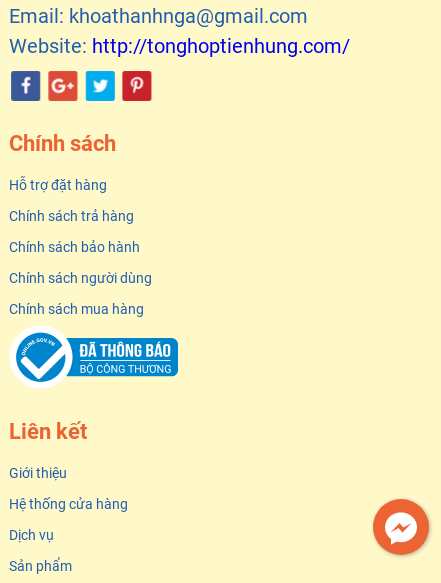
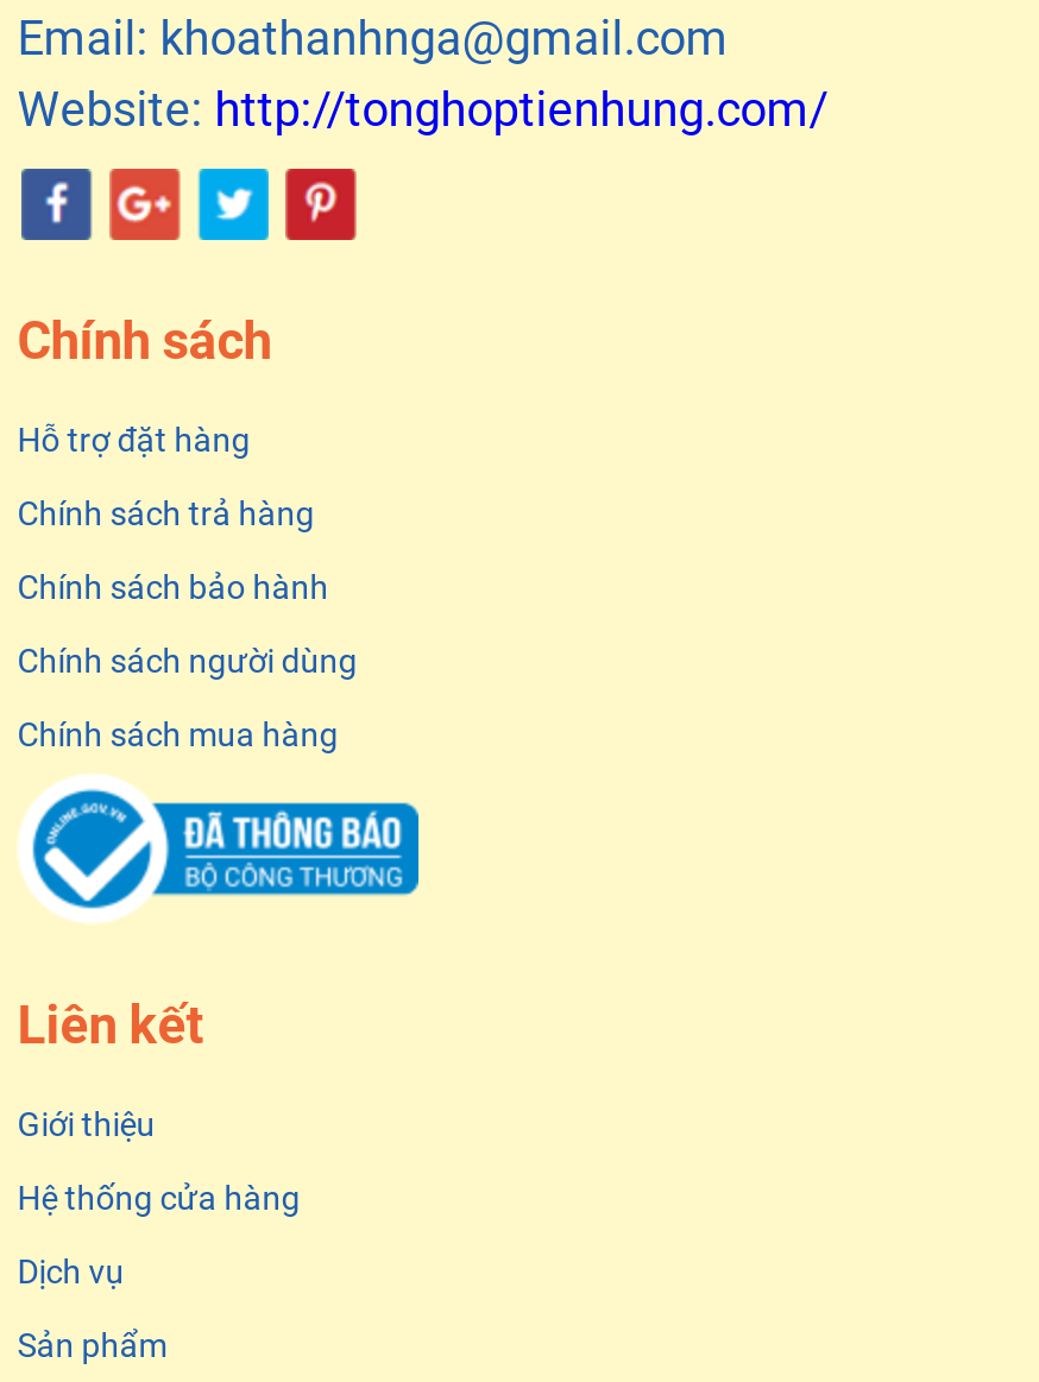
- [image]
